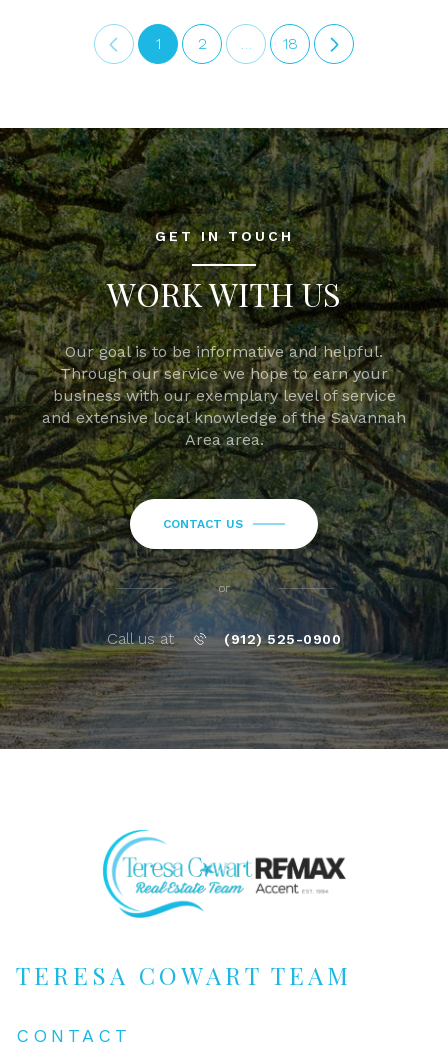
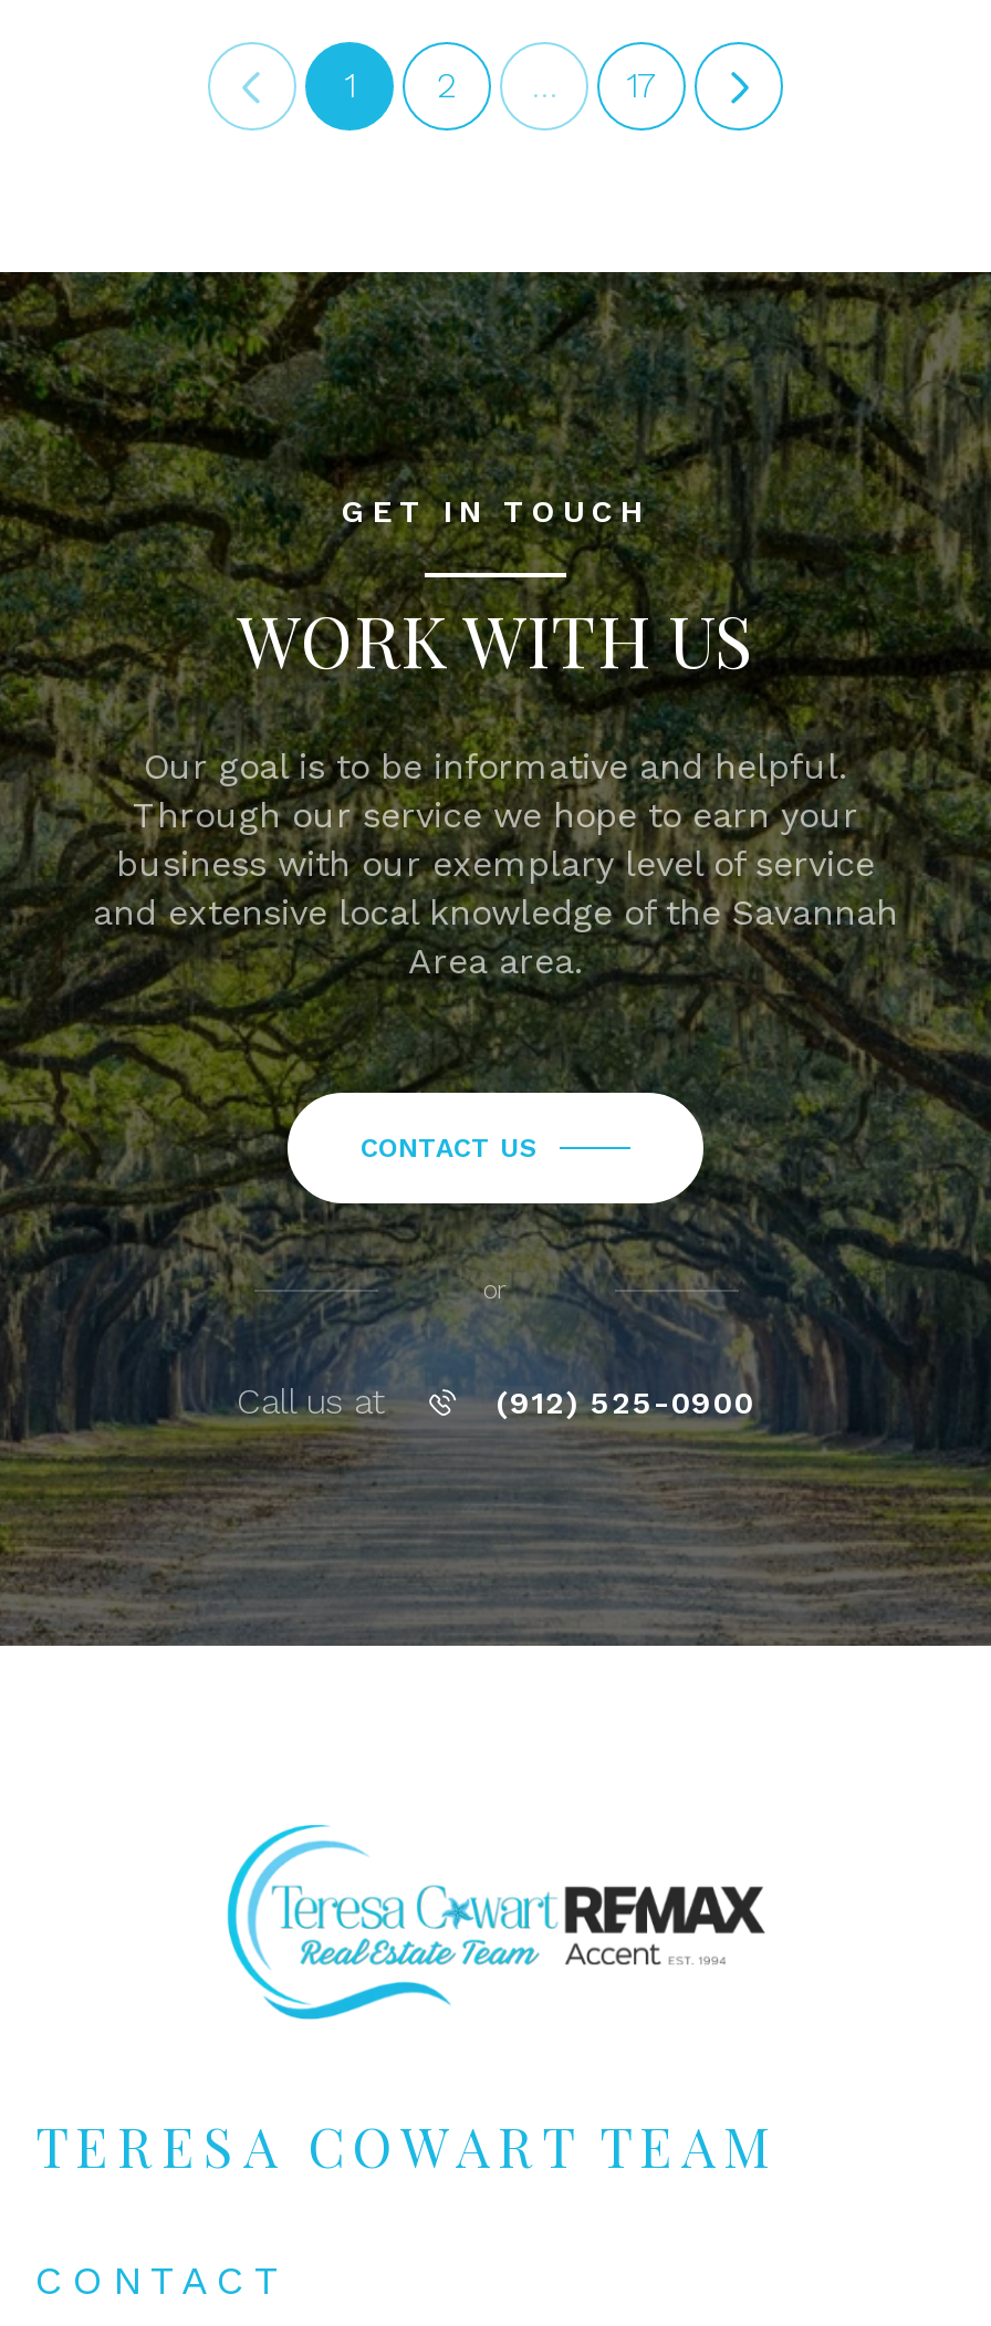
- 18
+ 17
